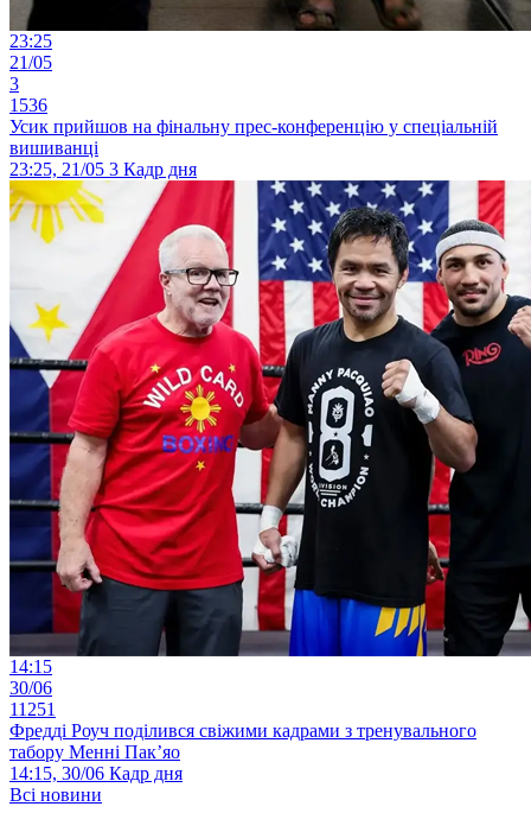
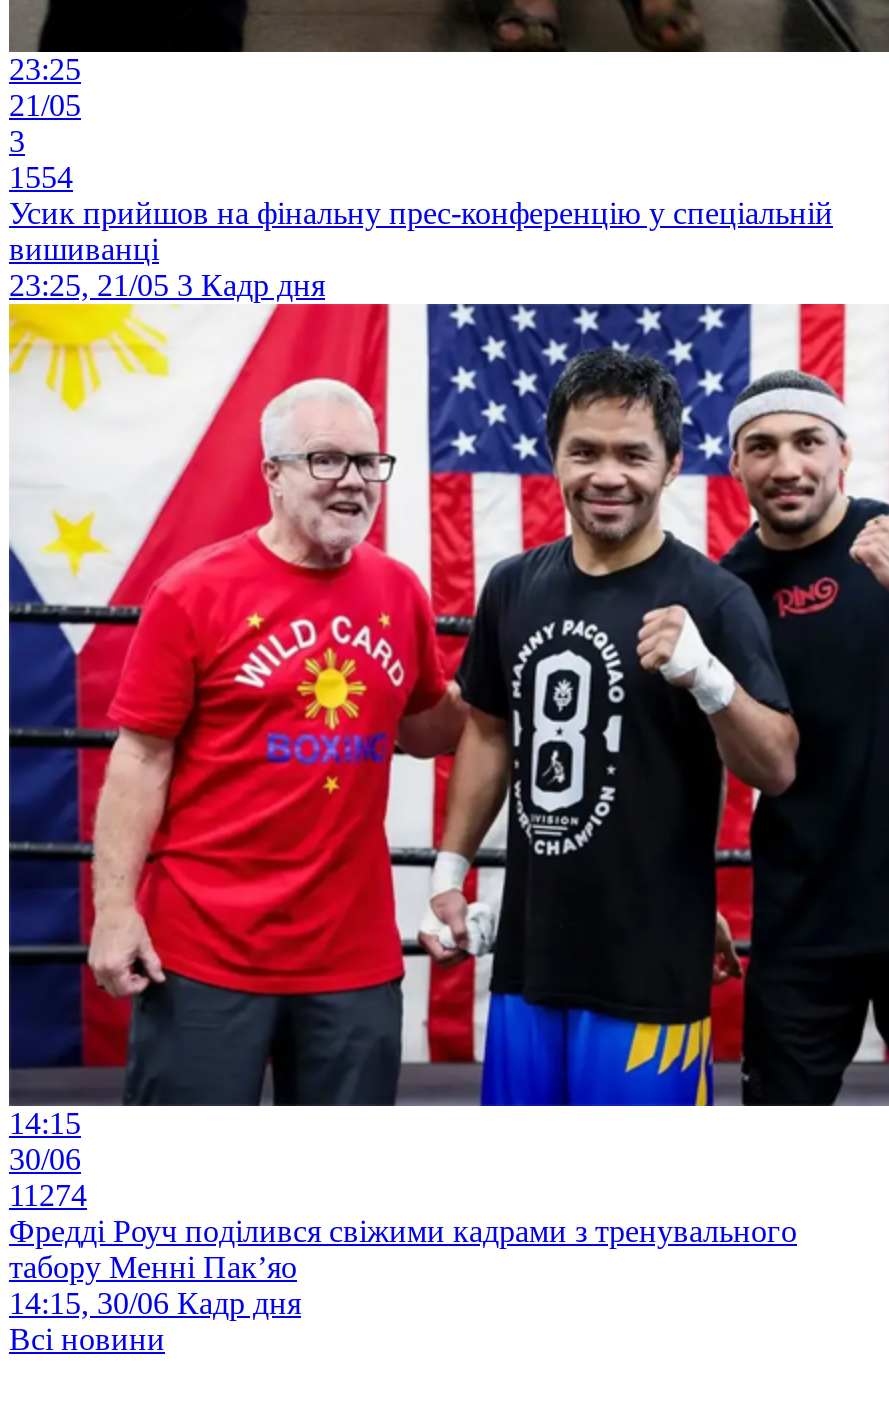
- 1536
+ 1554

- 11251
+ 11274
